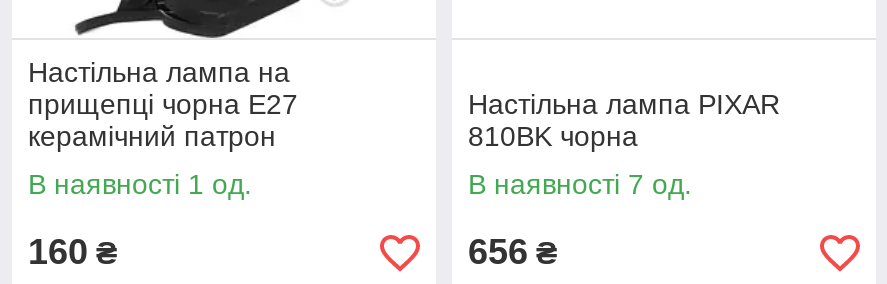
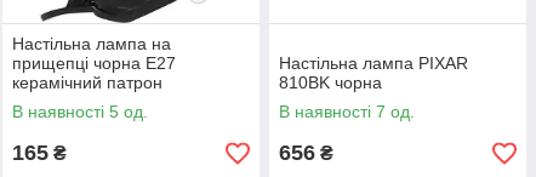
- В наявності 1 од.
+ В наявності 5 од.

- 160 ₴
+ 165 ₴
